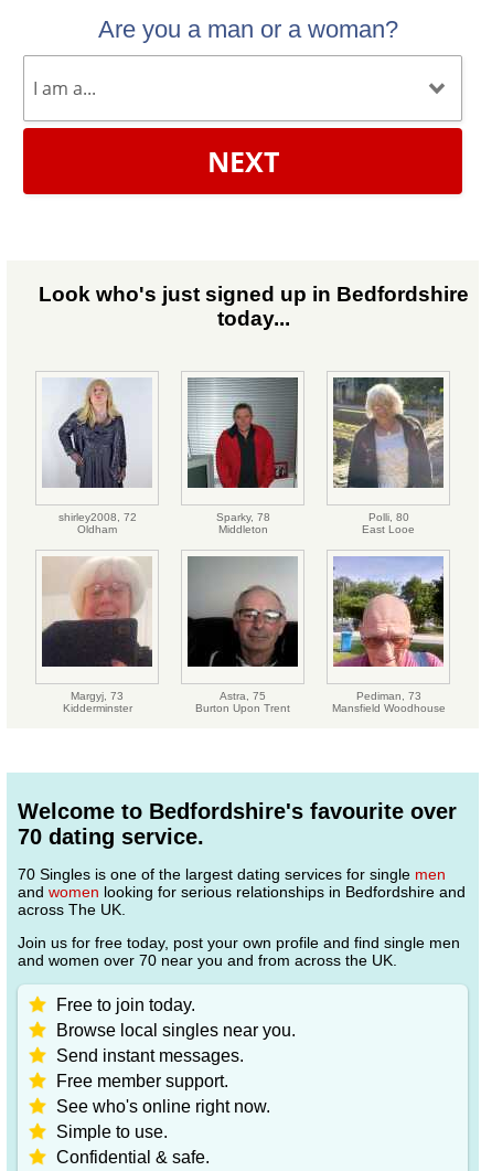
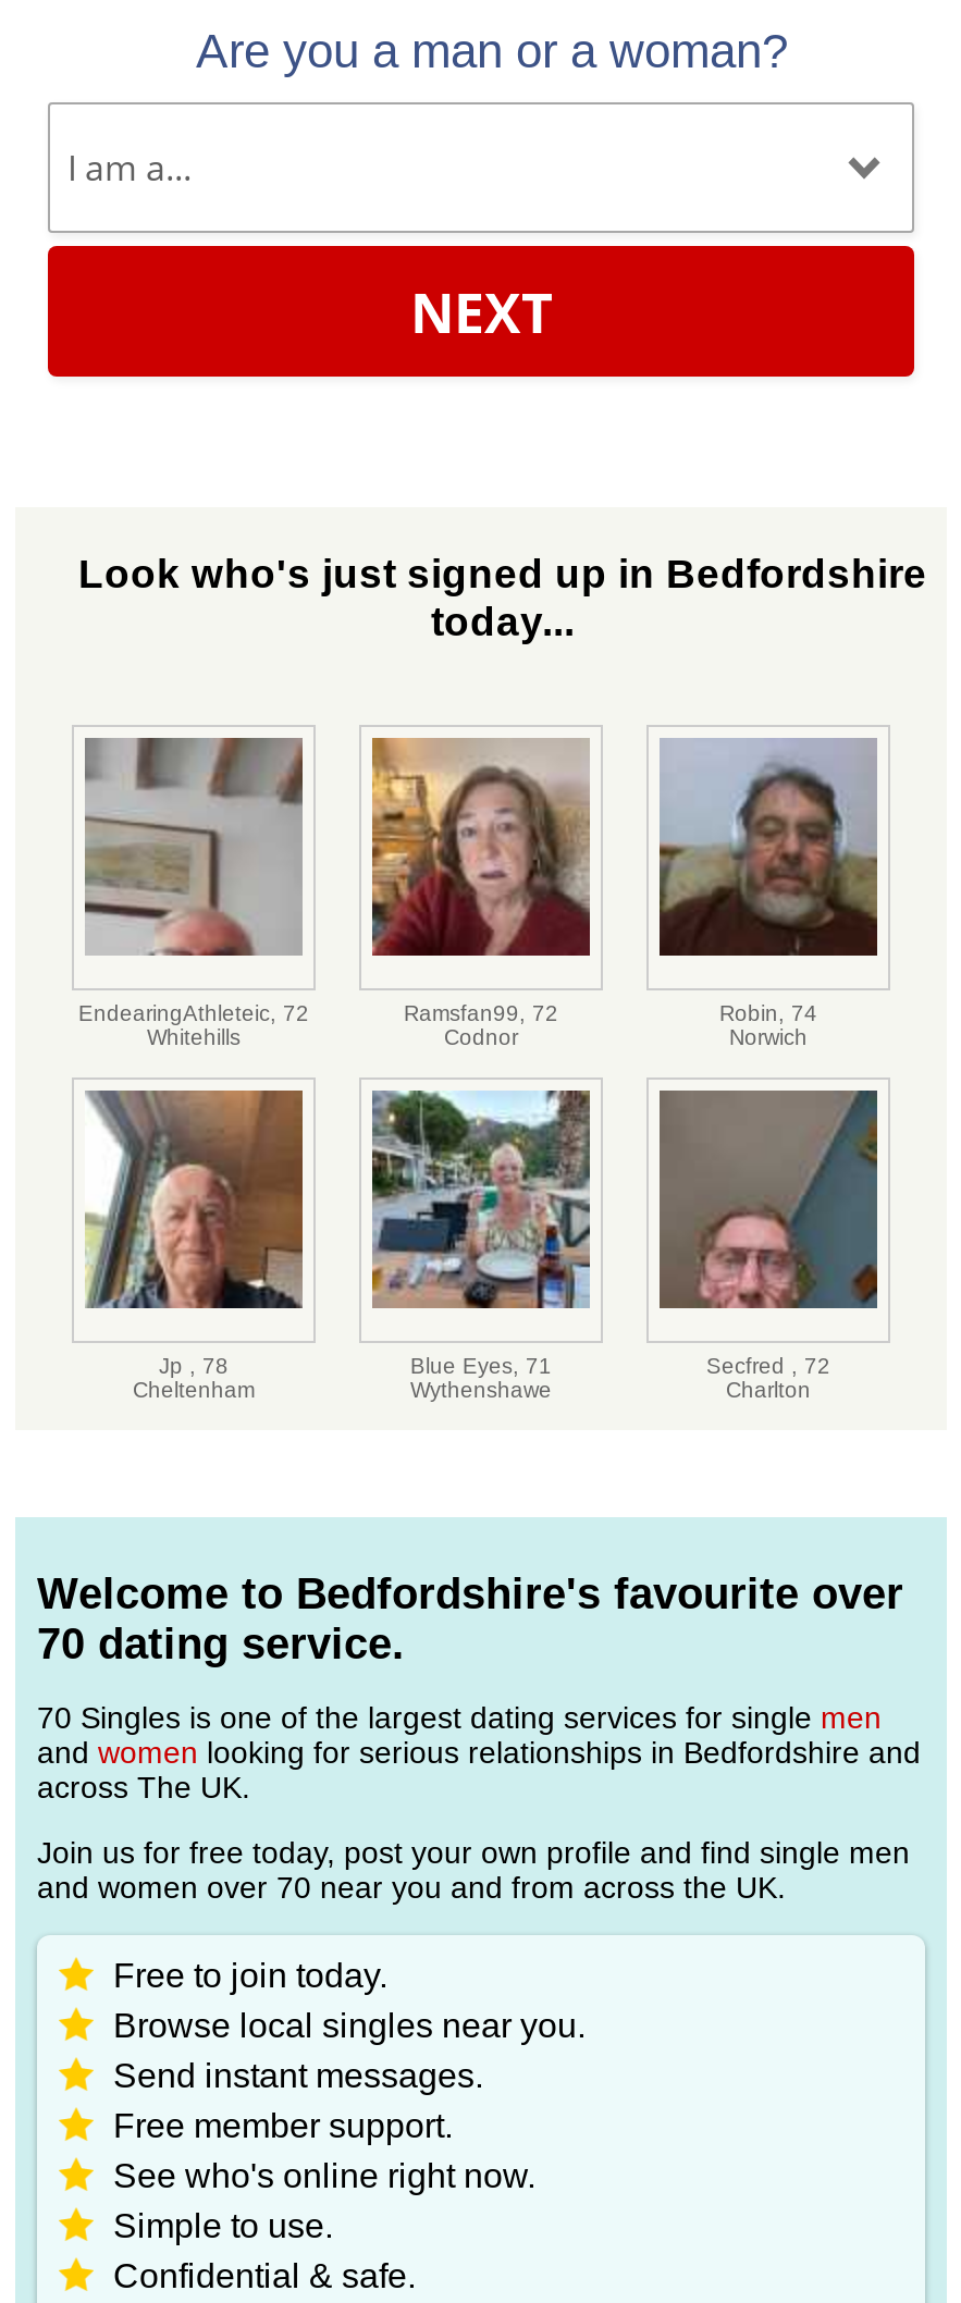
- [image]
- shirley2008, 72
- Oldham
+ [image]
+ EndearingAthleteic, 72
+ Whitehills

- [image]
- Sparky, 78
- Middleton
+ [image]
+ Ramsfan99, 72
+ Codnor

- [image]
- Polli, 80
- East Looe
+ [image]
+ Robin, 74
+ Norwich

- [image]
- Margyj, 73
- Kidderminster
+ [image]
+ Jp , 78
+ Cheltenham

- [image]
- Astra, 75
- Burton Upon Trent
+ [image]
+ Blue Eyes, 71
+ Wythenshawe

- [image]
- Pediman, 73
- Mansfield Woodhouse
+ [image]
+ Secfred , 72
+ Charlton
